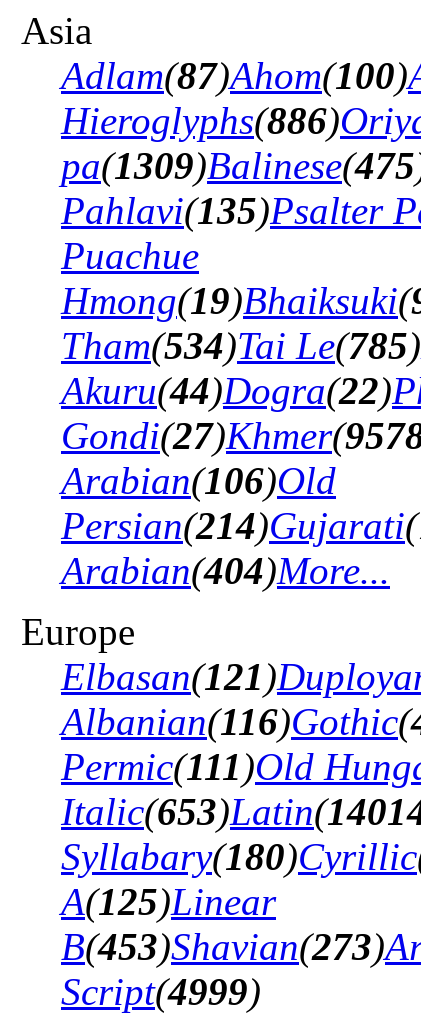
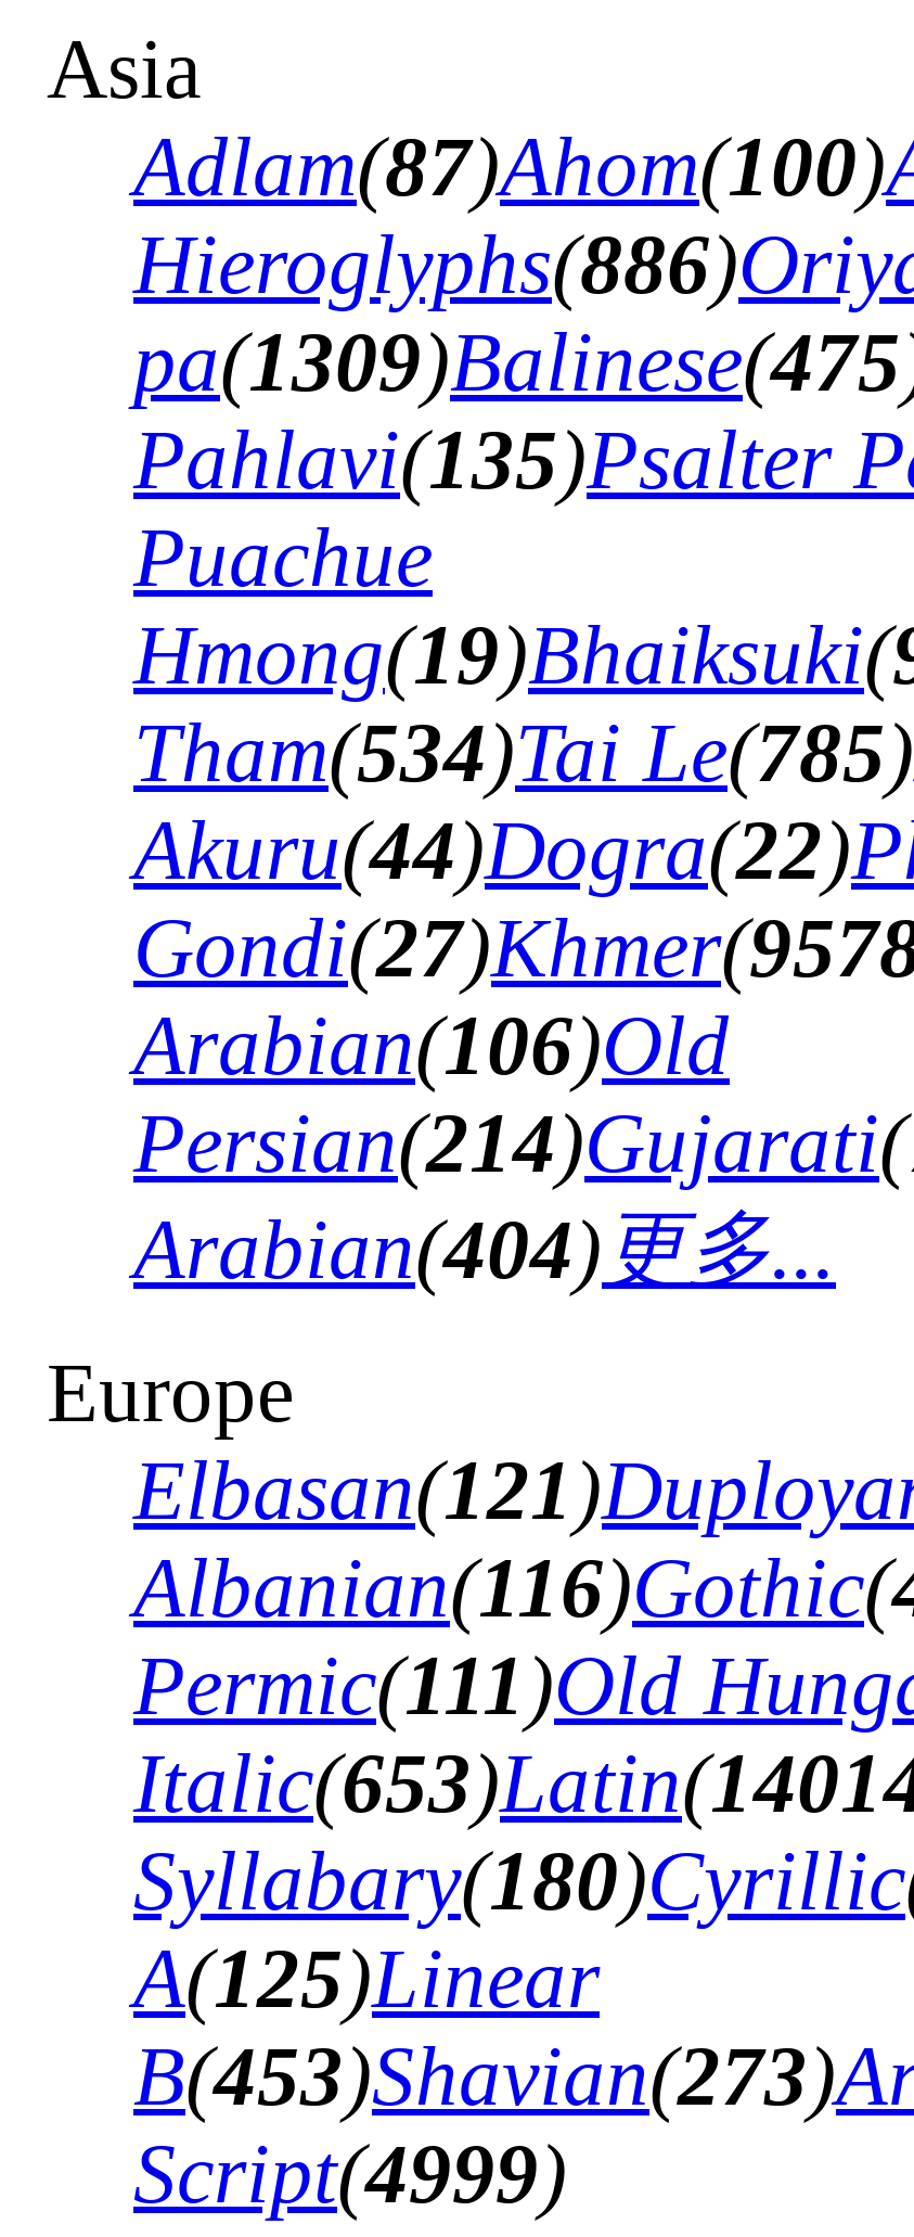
- Arabian(404)More...
+ Arabian(404)更多...
